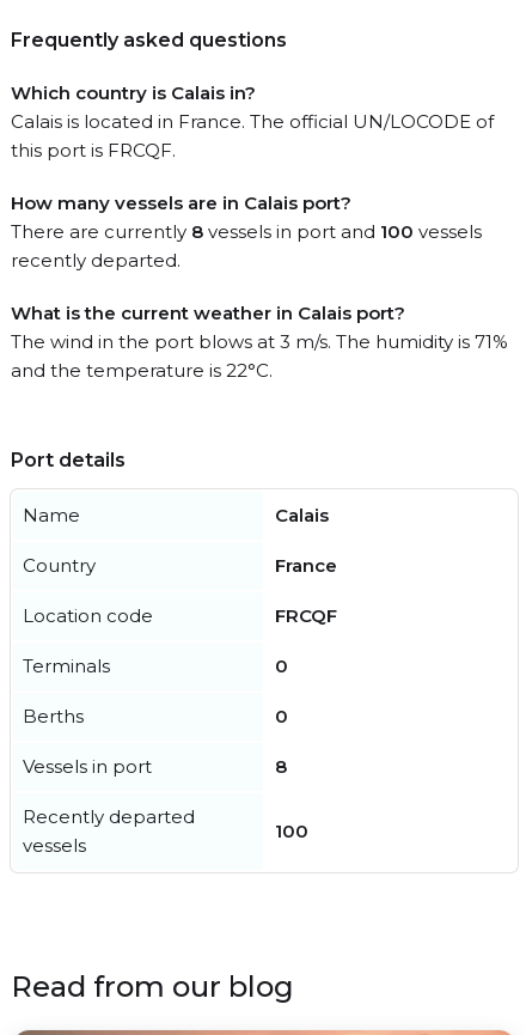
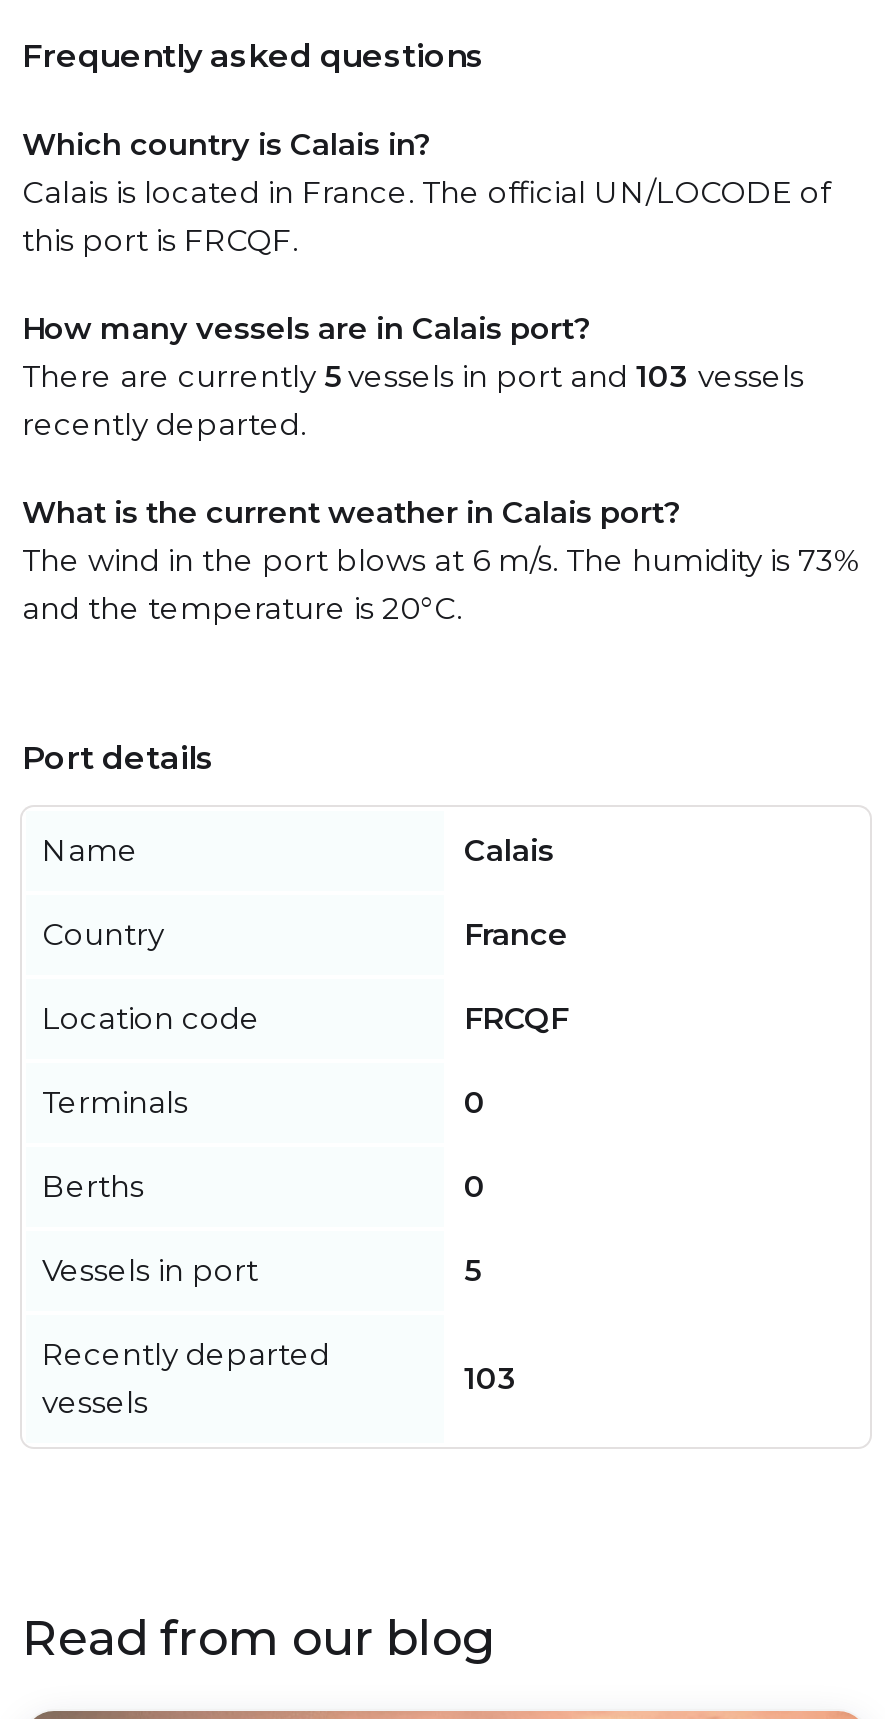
- There are currently 8 vessels in port and 100 vessels
+ There are currently 5 vessels in port and 103 vessels

- The wind in the port blows at 3 m/s. The humidity is 71%
- and the temperature is 22°C.
+ The wind in the port blows at 6 m/s. The humidity is 73%
+ and the temperature is 20°C.

- 8
+ 5

- 100
+ 103
